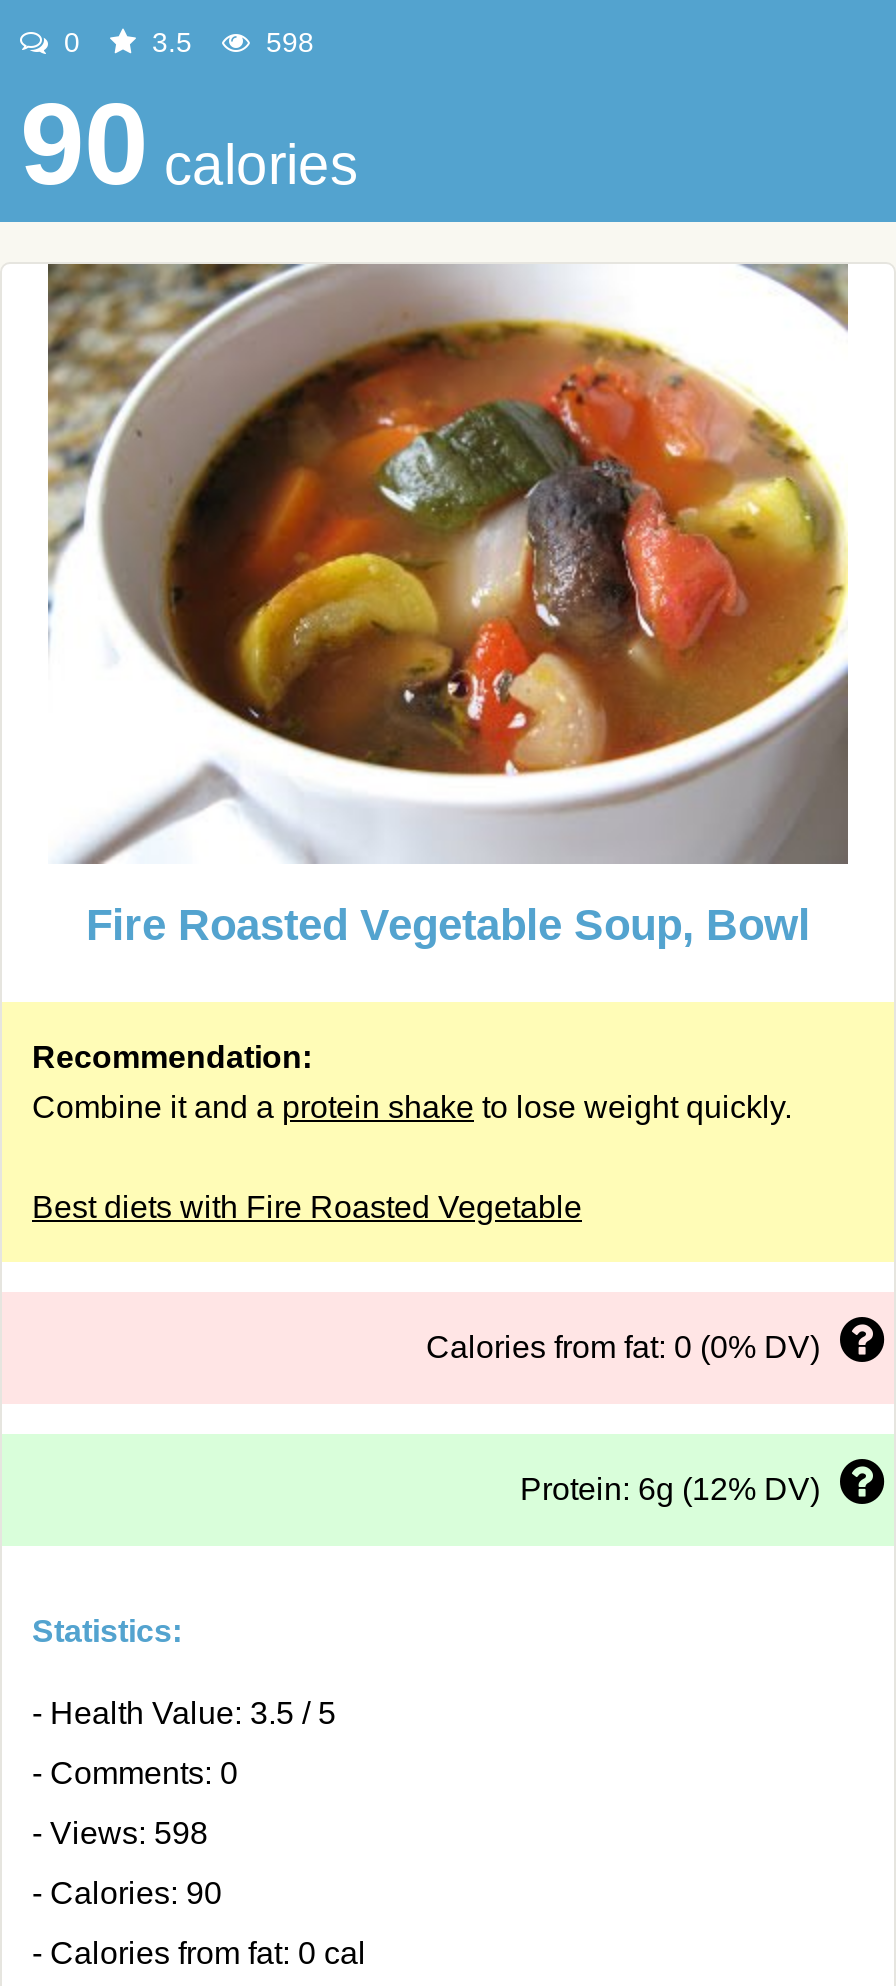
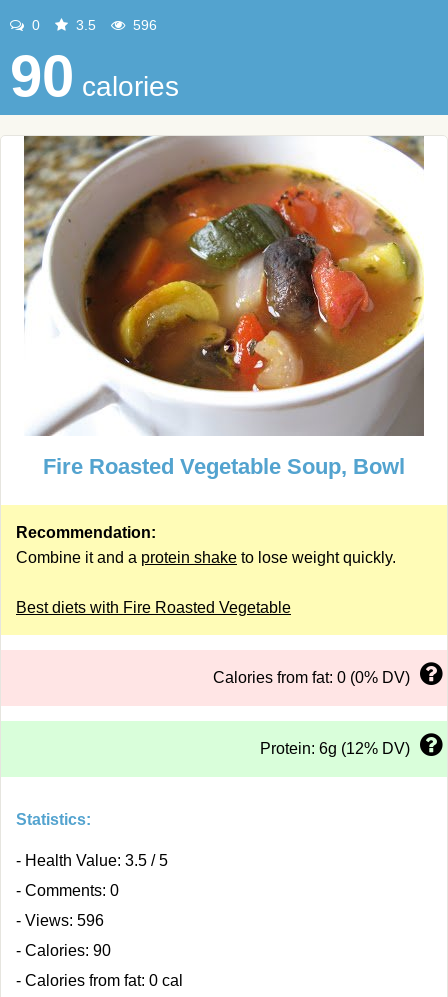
- 598
+ 596

- - Views: 598
+ - Views: 596
